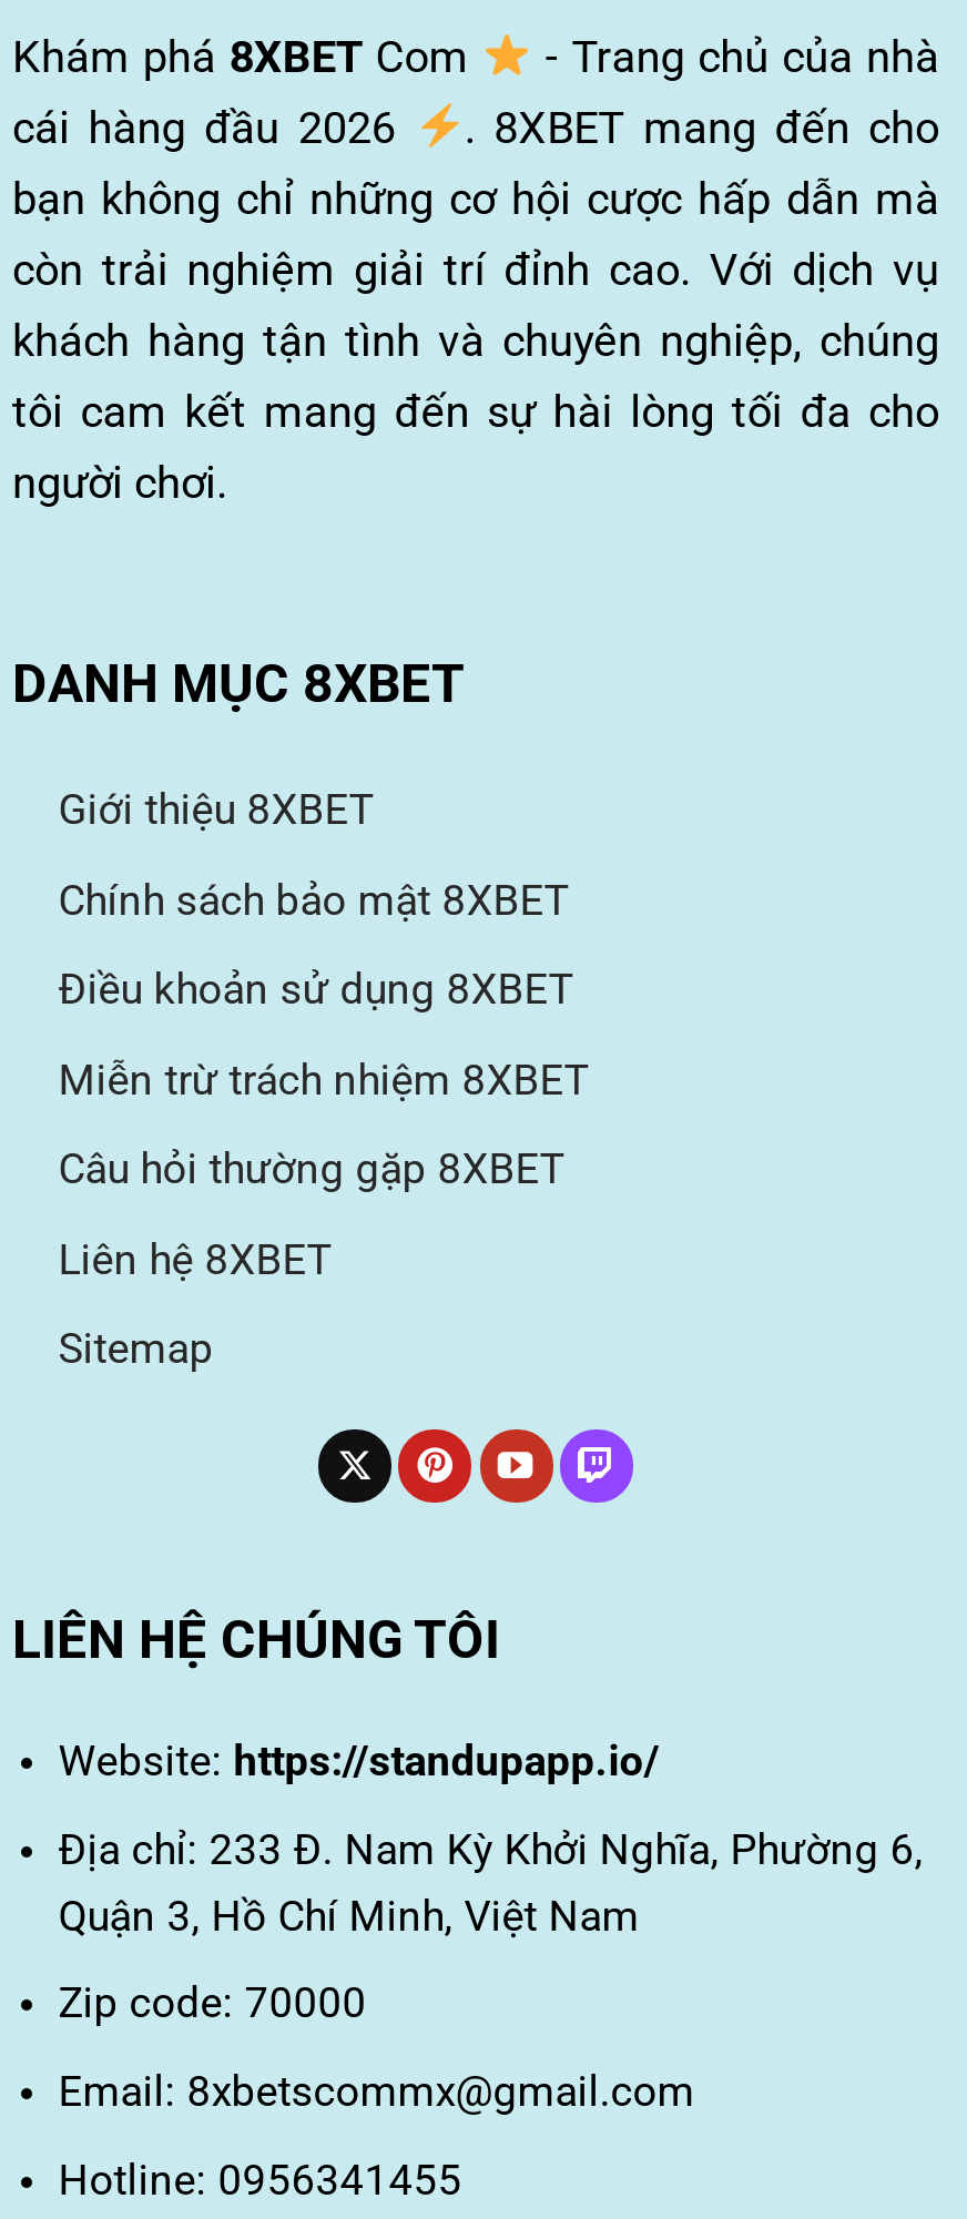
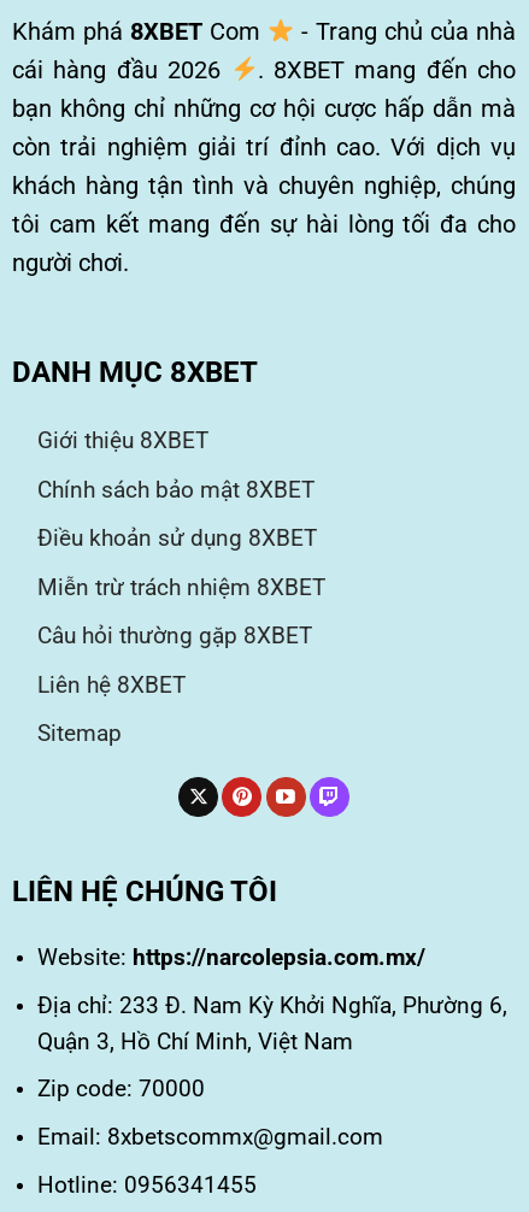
- Website: https://standupapp.io/
+ Website: https://narcolepsia.com.mx/
